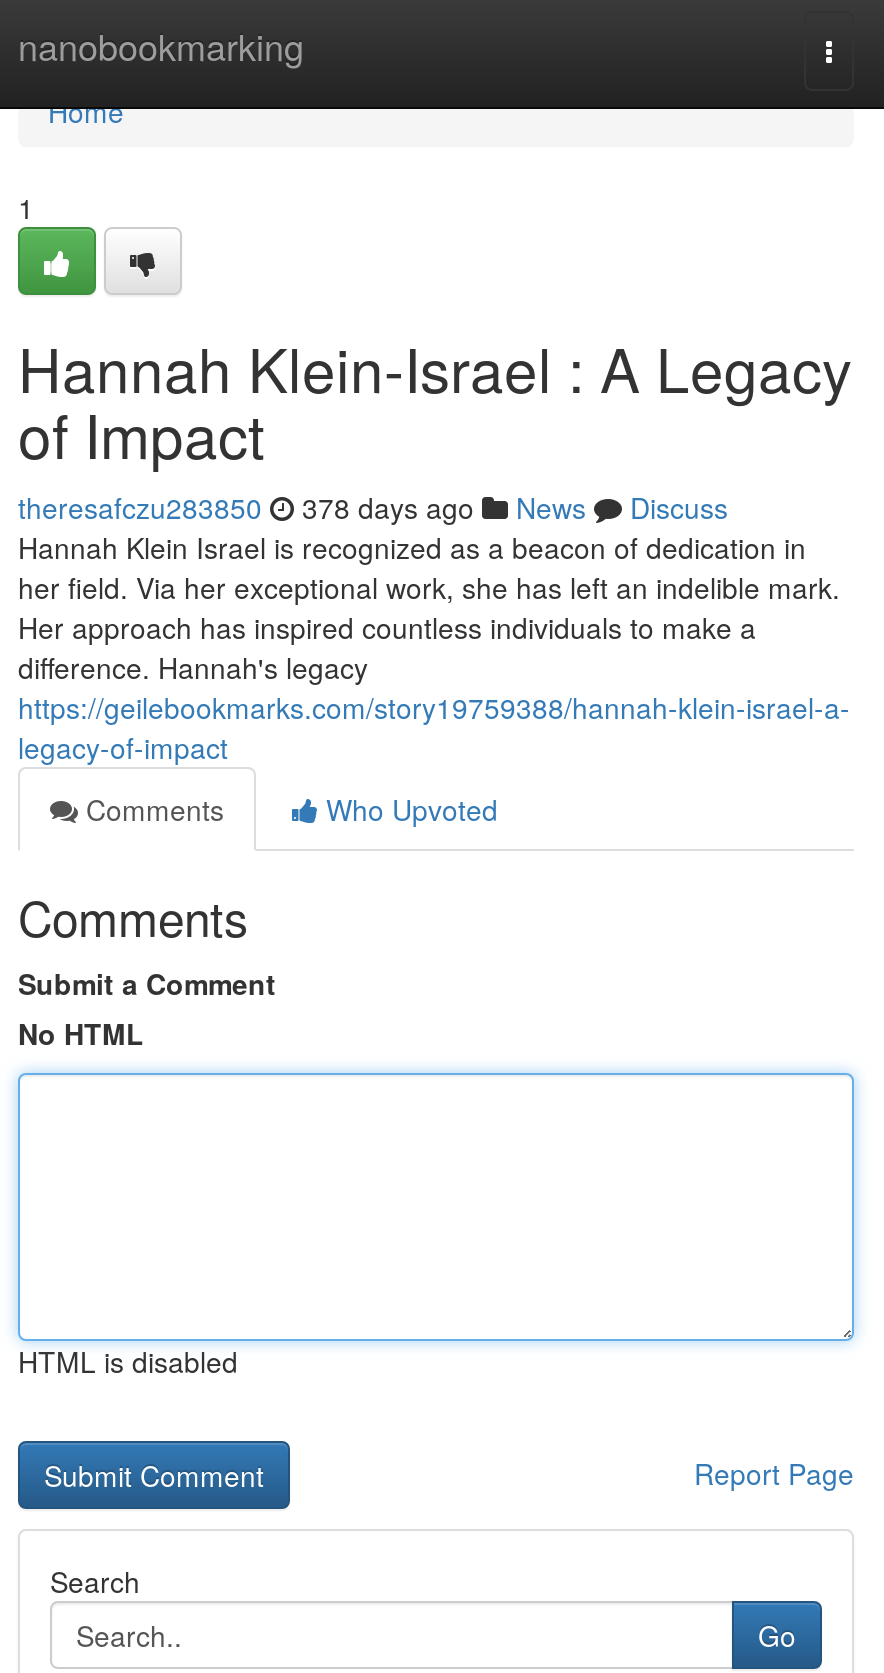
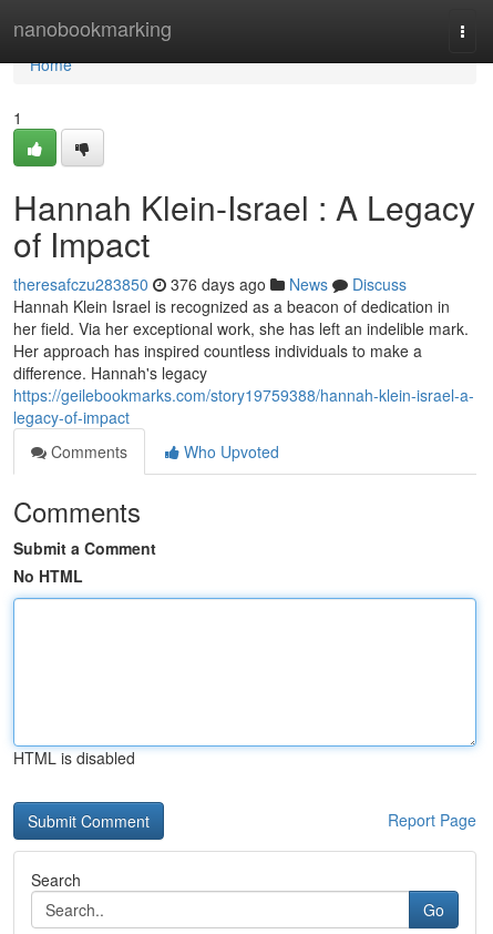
- theresafczu283850 378 days ago News Discuss
+ theresafczu283850 376 days ago News Discuss
